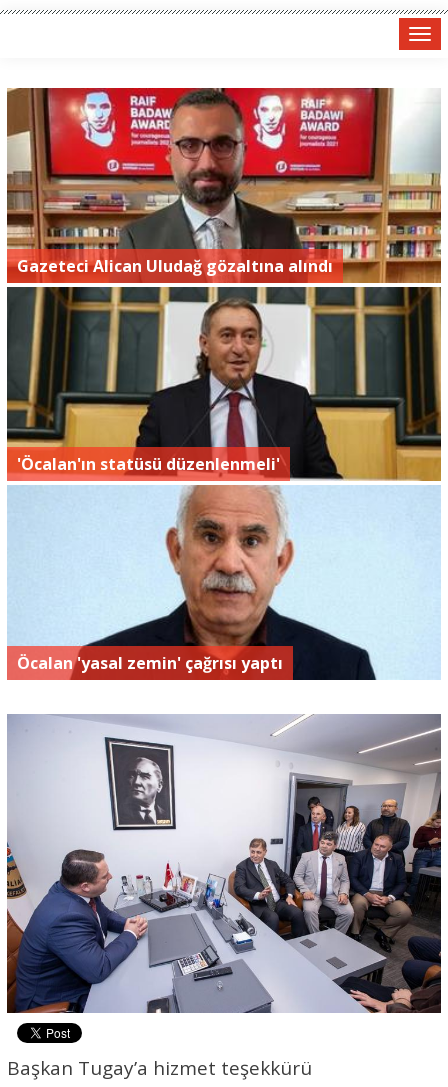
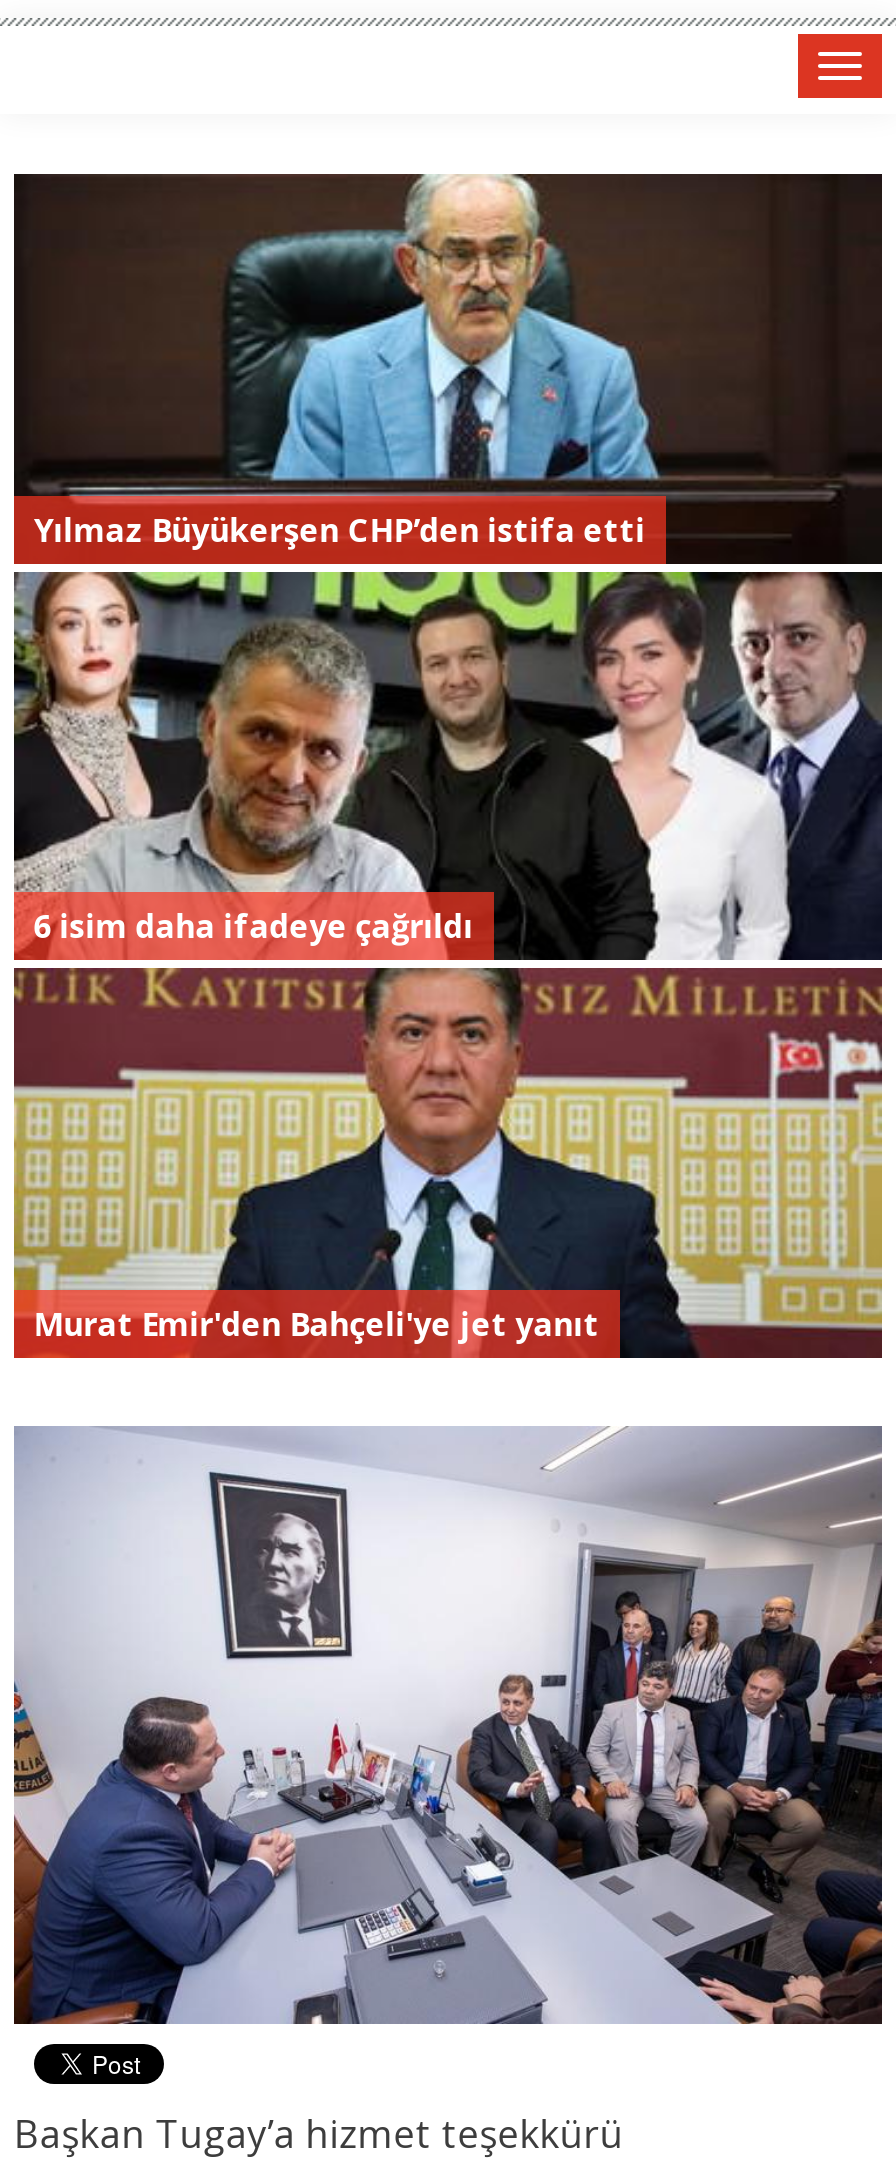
- [image]
- Gazeteci Alican Uludağ gözaltına alındı
+ [image]
+ Yılmaz Büyükerşen CHP’den istifa etti

- 'Öcalan'ın statüsü düzenlenmeli'
+ 6 isim daha ifadeye çağrıldı

- Öcalan 'yasal zemin' çağrısı yaptı
+ Murat Emir'den Bahçeli'ye jet yanıt
